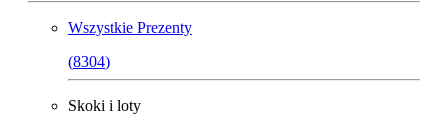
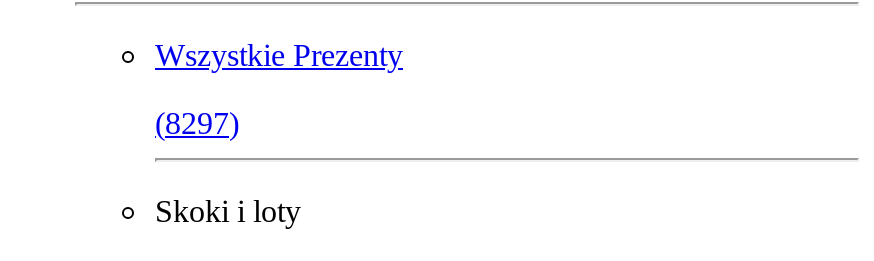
- (8304)
+ (8297)
